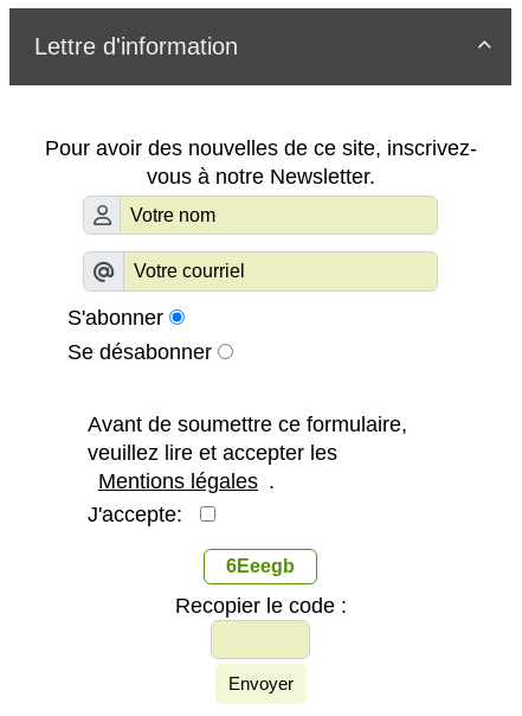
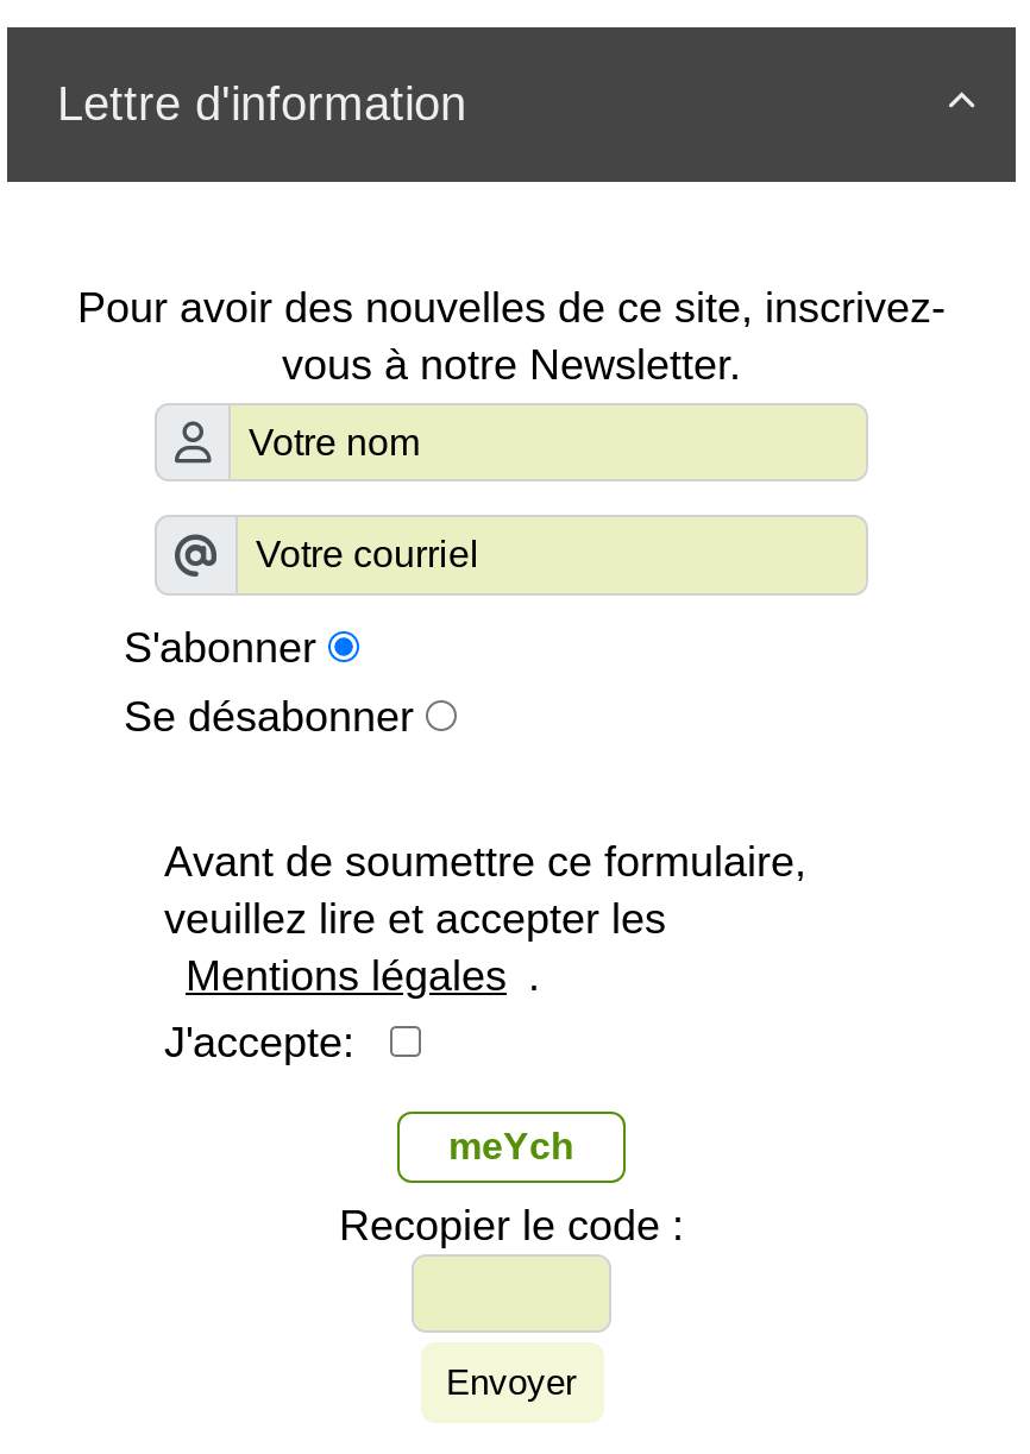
- 6Eeegb
+ meYch
